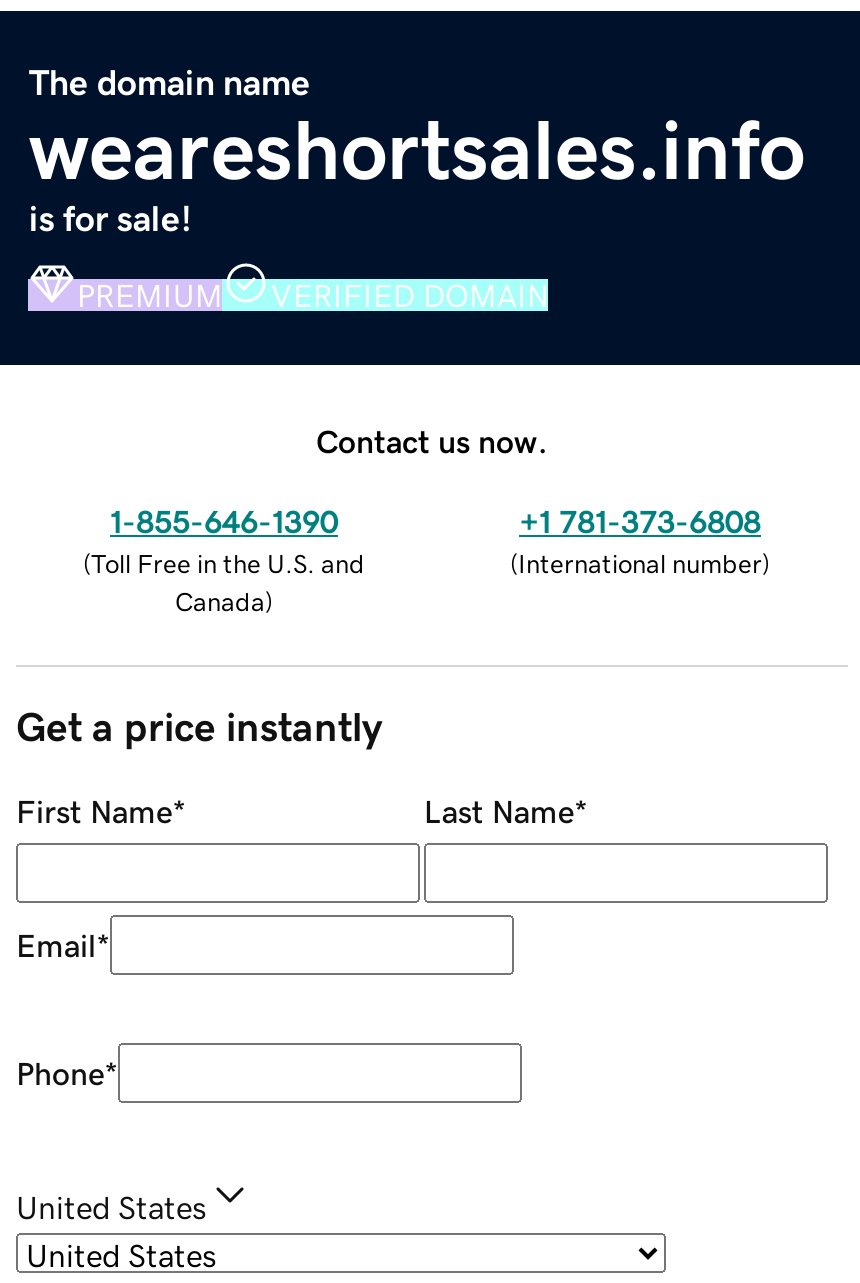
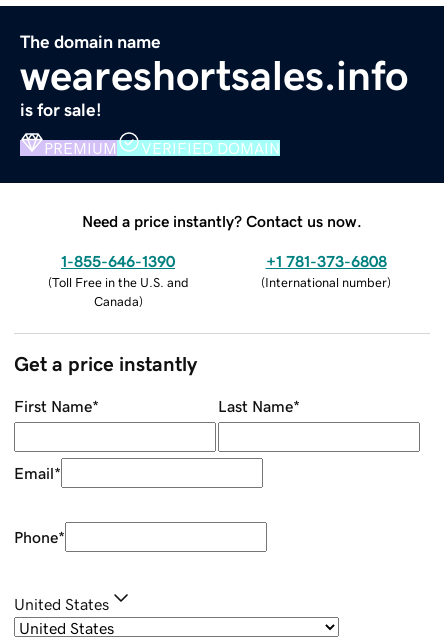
- Contact us now.
+ Need a price instantly? Contact us now.
